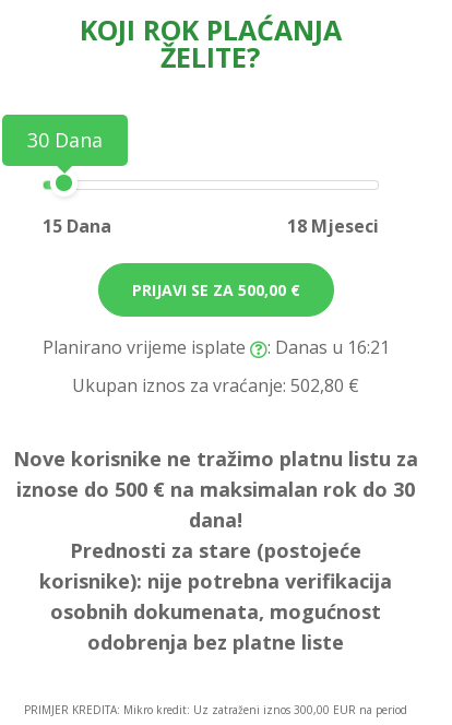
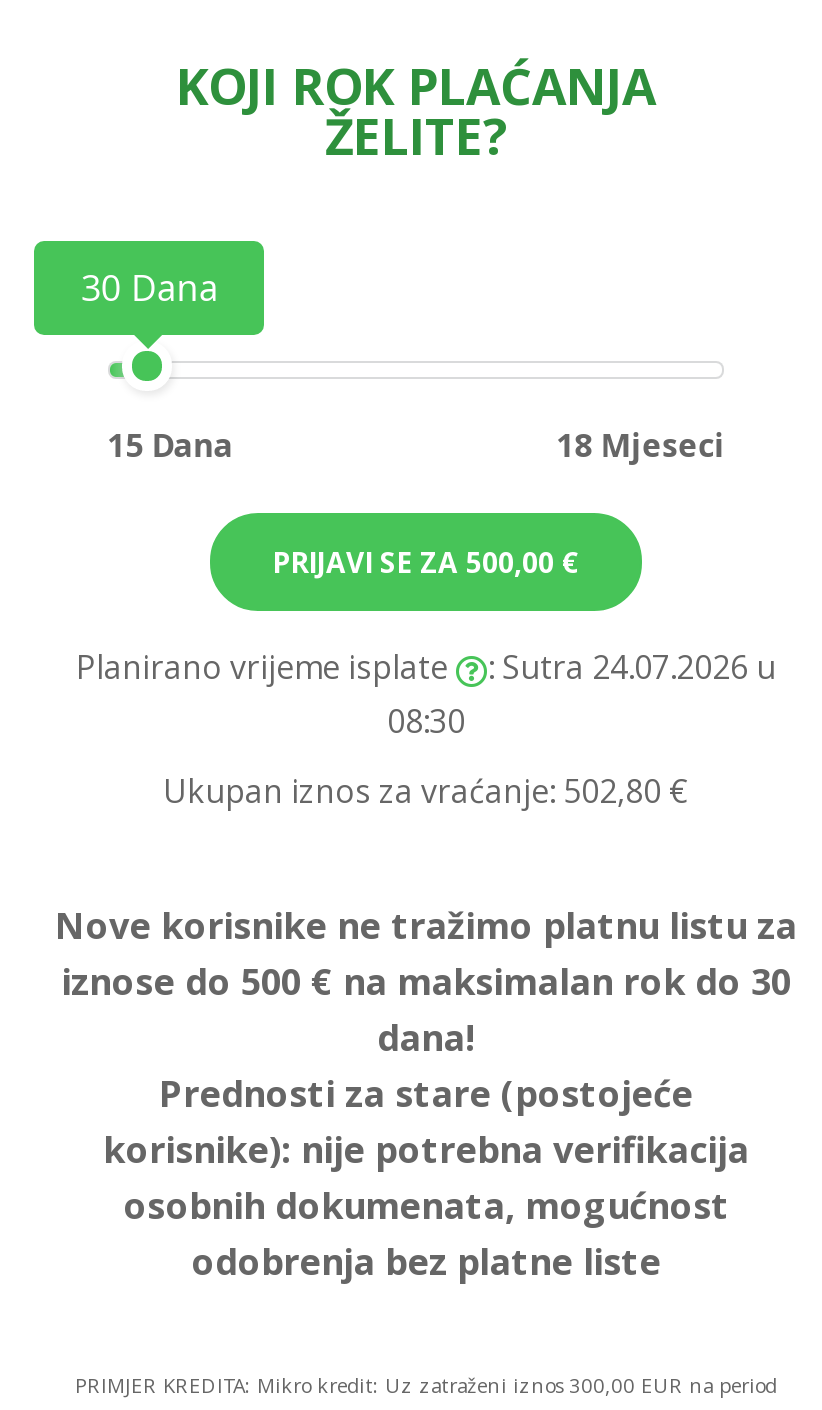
- : Danas u 16:21
+ : Sutra 24.07.2026 u
+ 08:30
